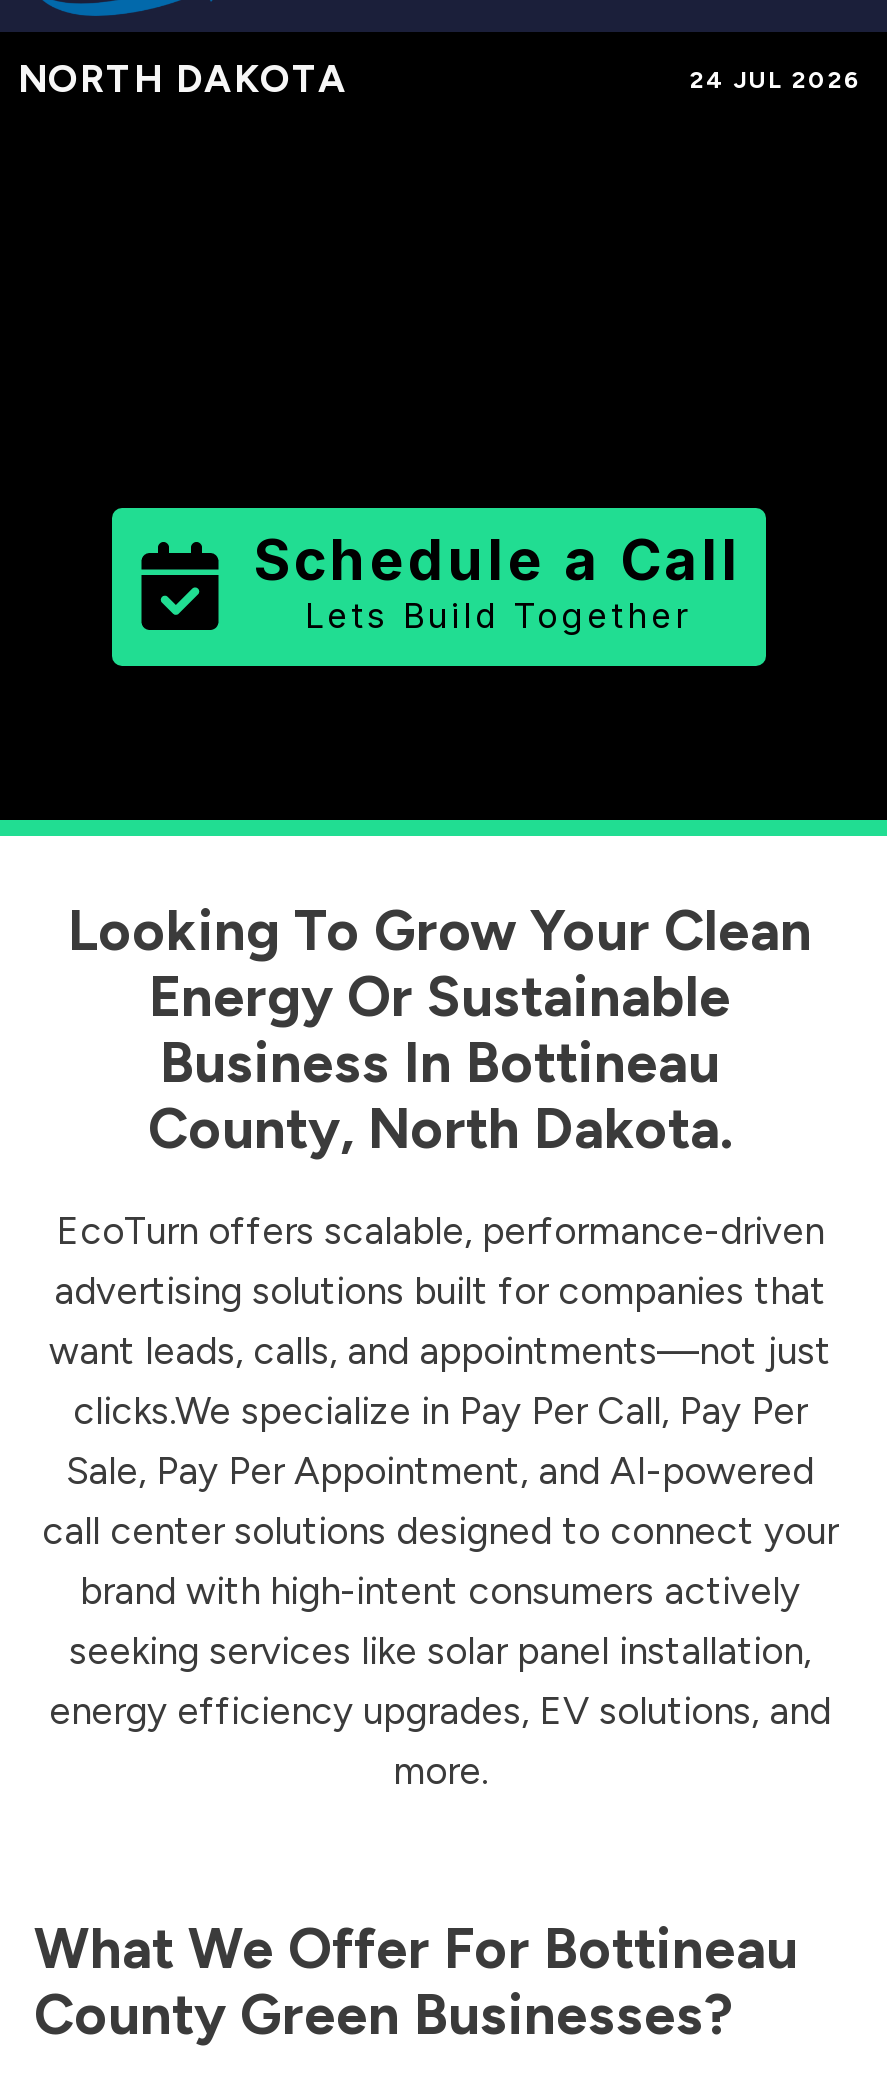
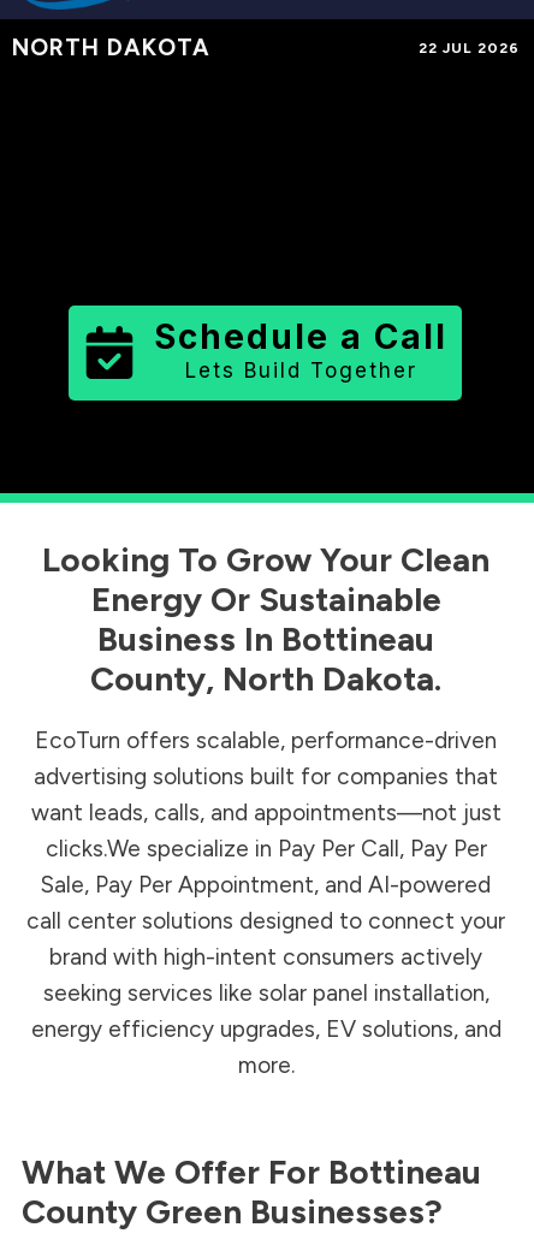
- 24 JUL 2026
+ 22 JUL 2026
